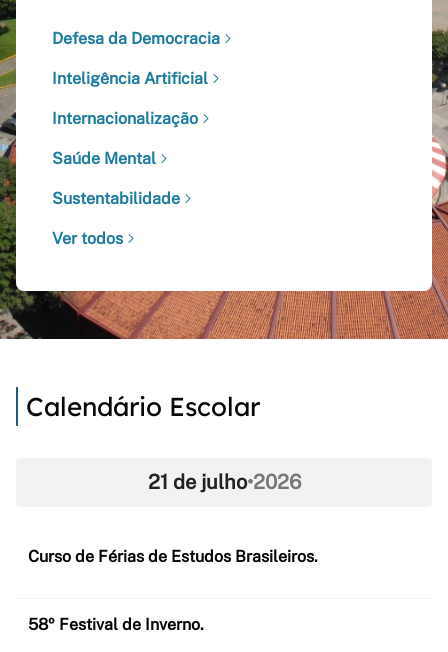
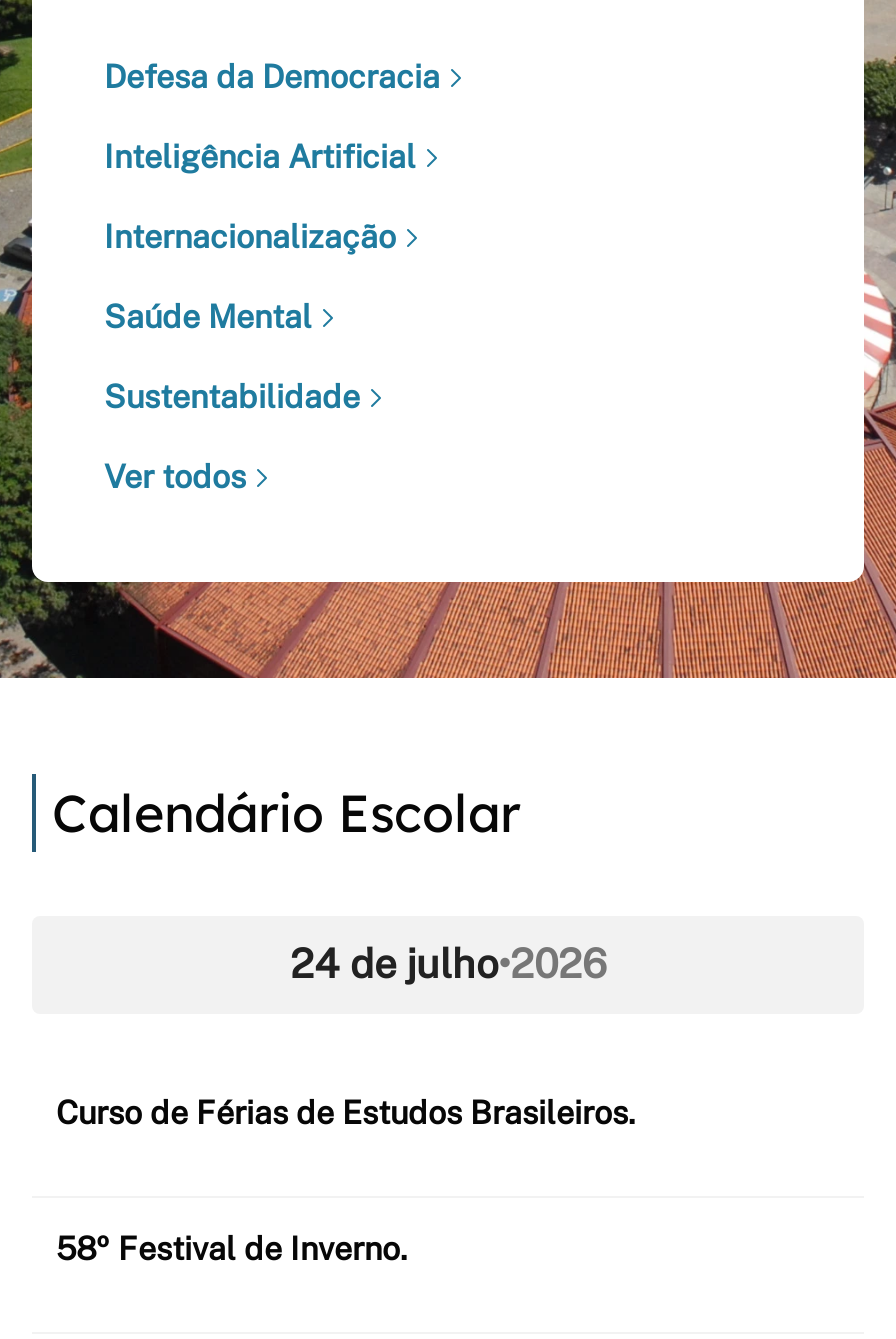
- 21 de julho•2026
+ 24 de julho•2026
